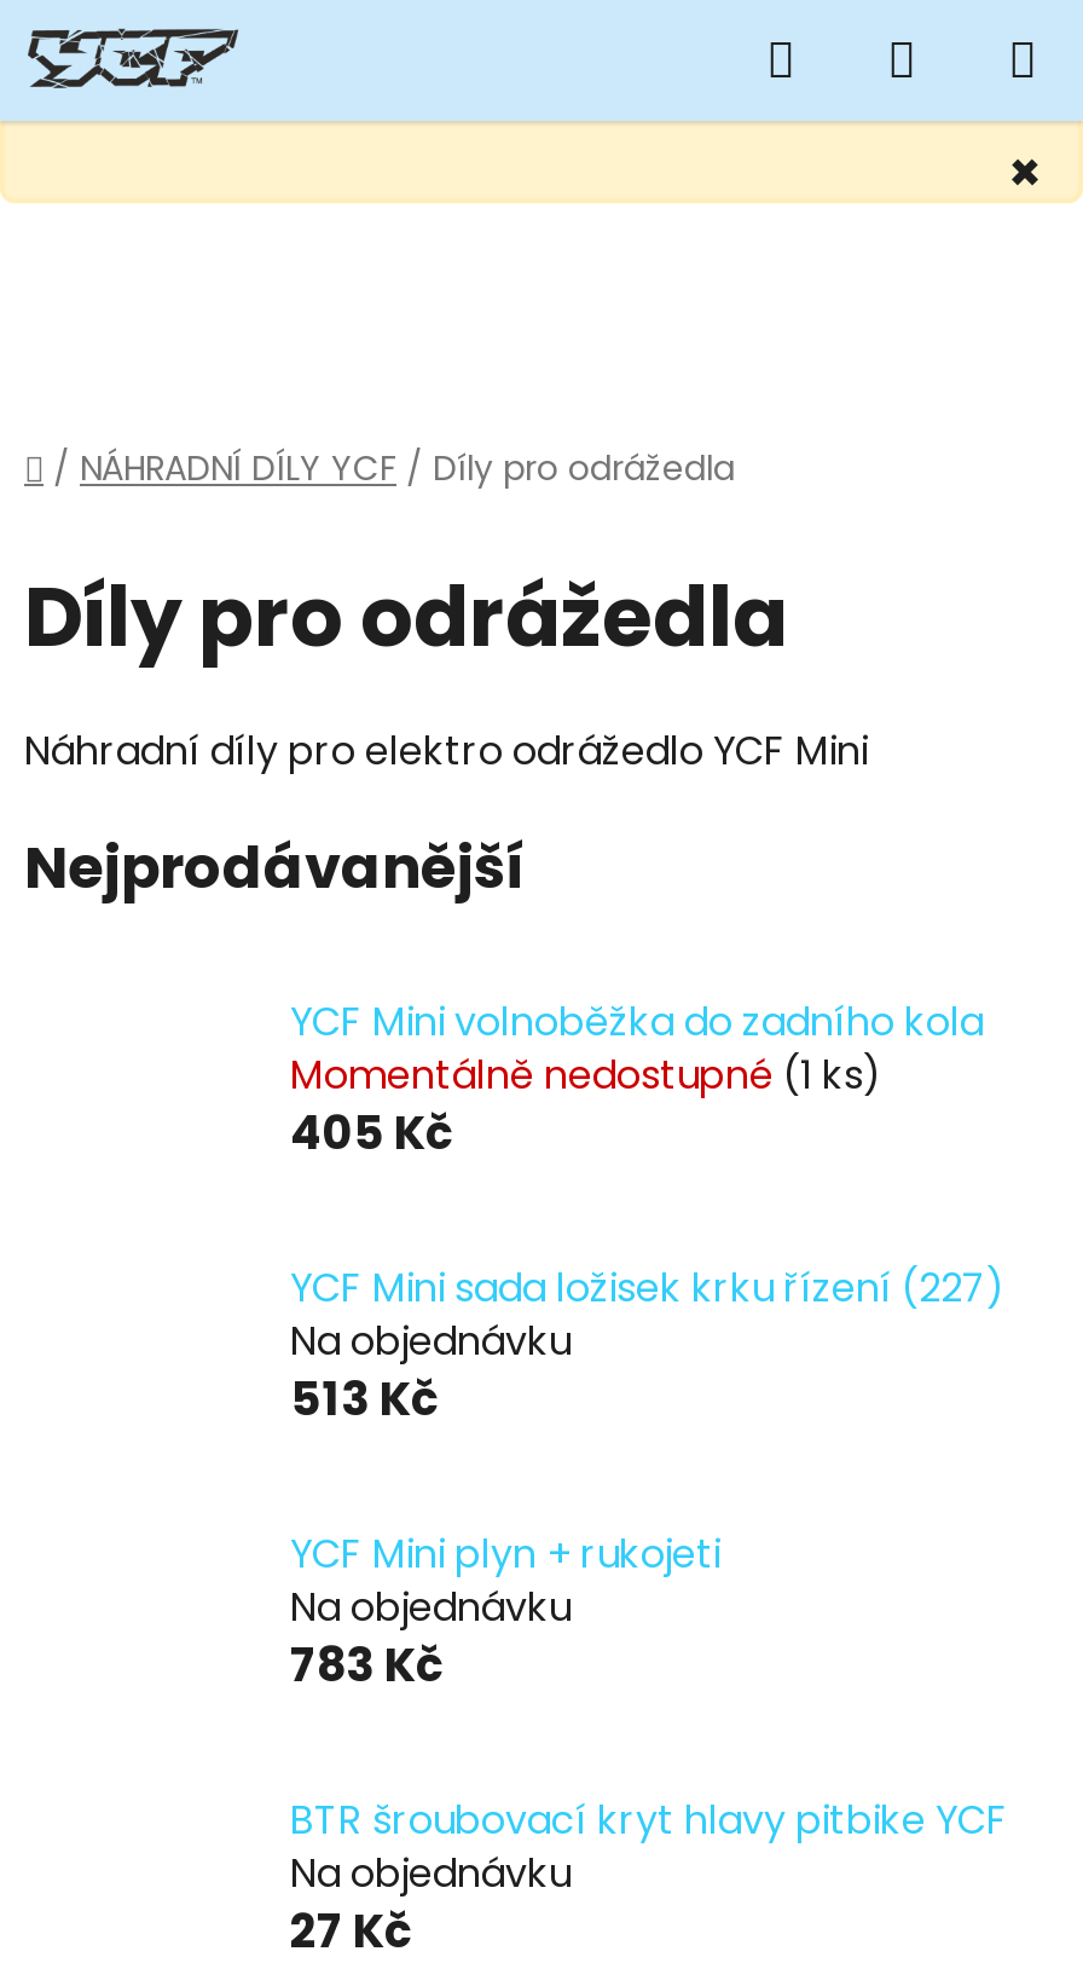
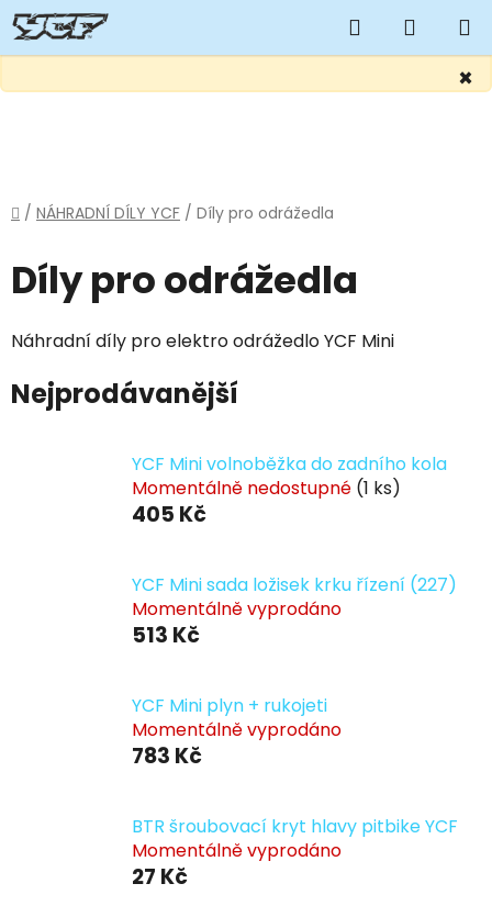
- Na objednávku
+ Momentálně vyprodáno

- Na objednávku
+ Momentálně vyprodáno

- Na objednávku
+ Momentálně vyprodáno
